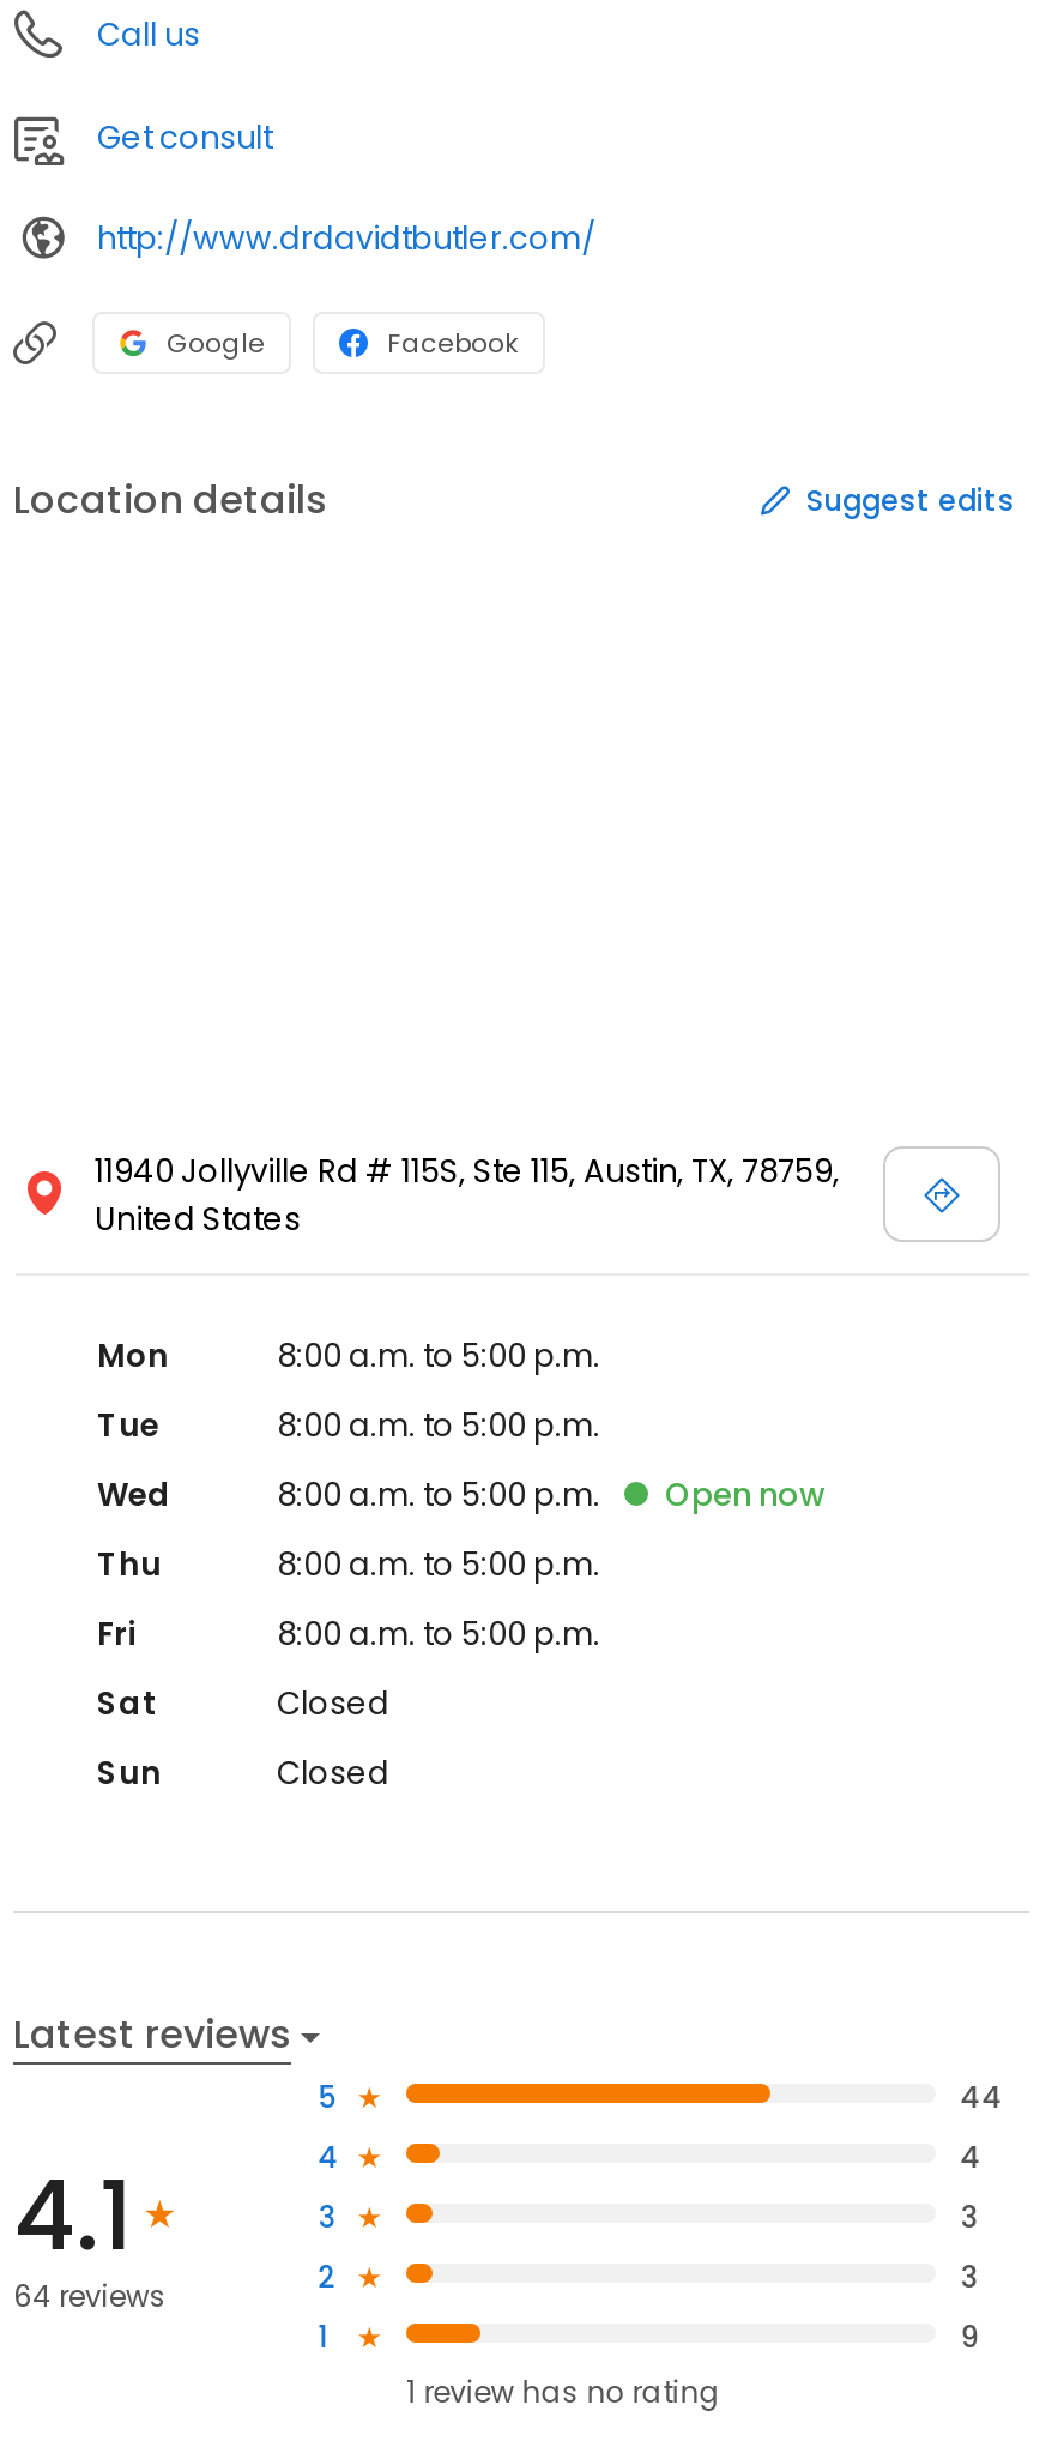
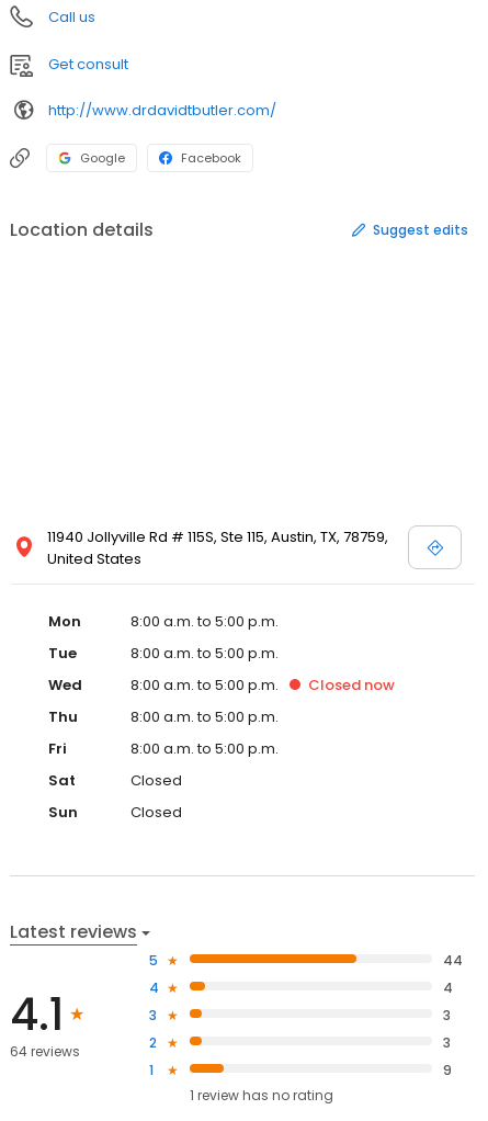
- Open now
+ Closed now
